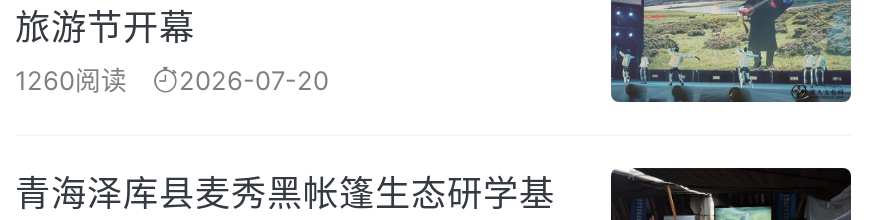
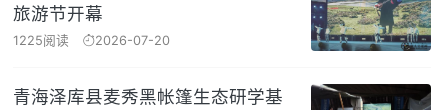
- 1260阅读 2026-07-20
+ 1225阅读 2026-07-20
